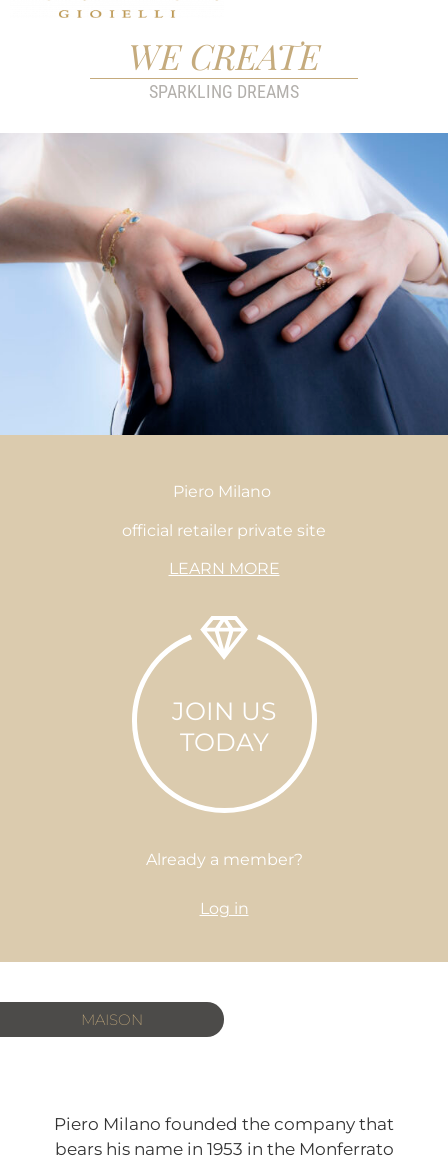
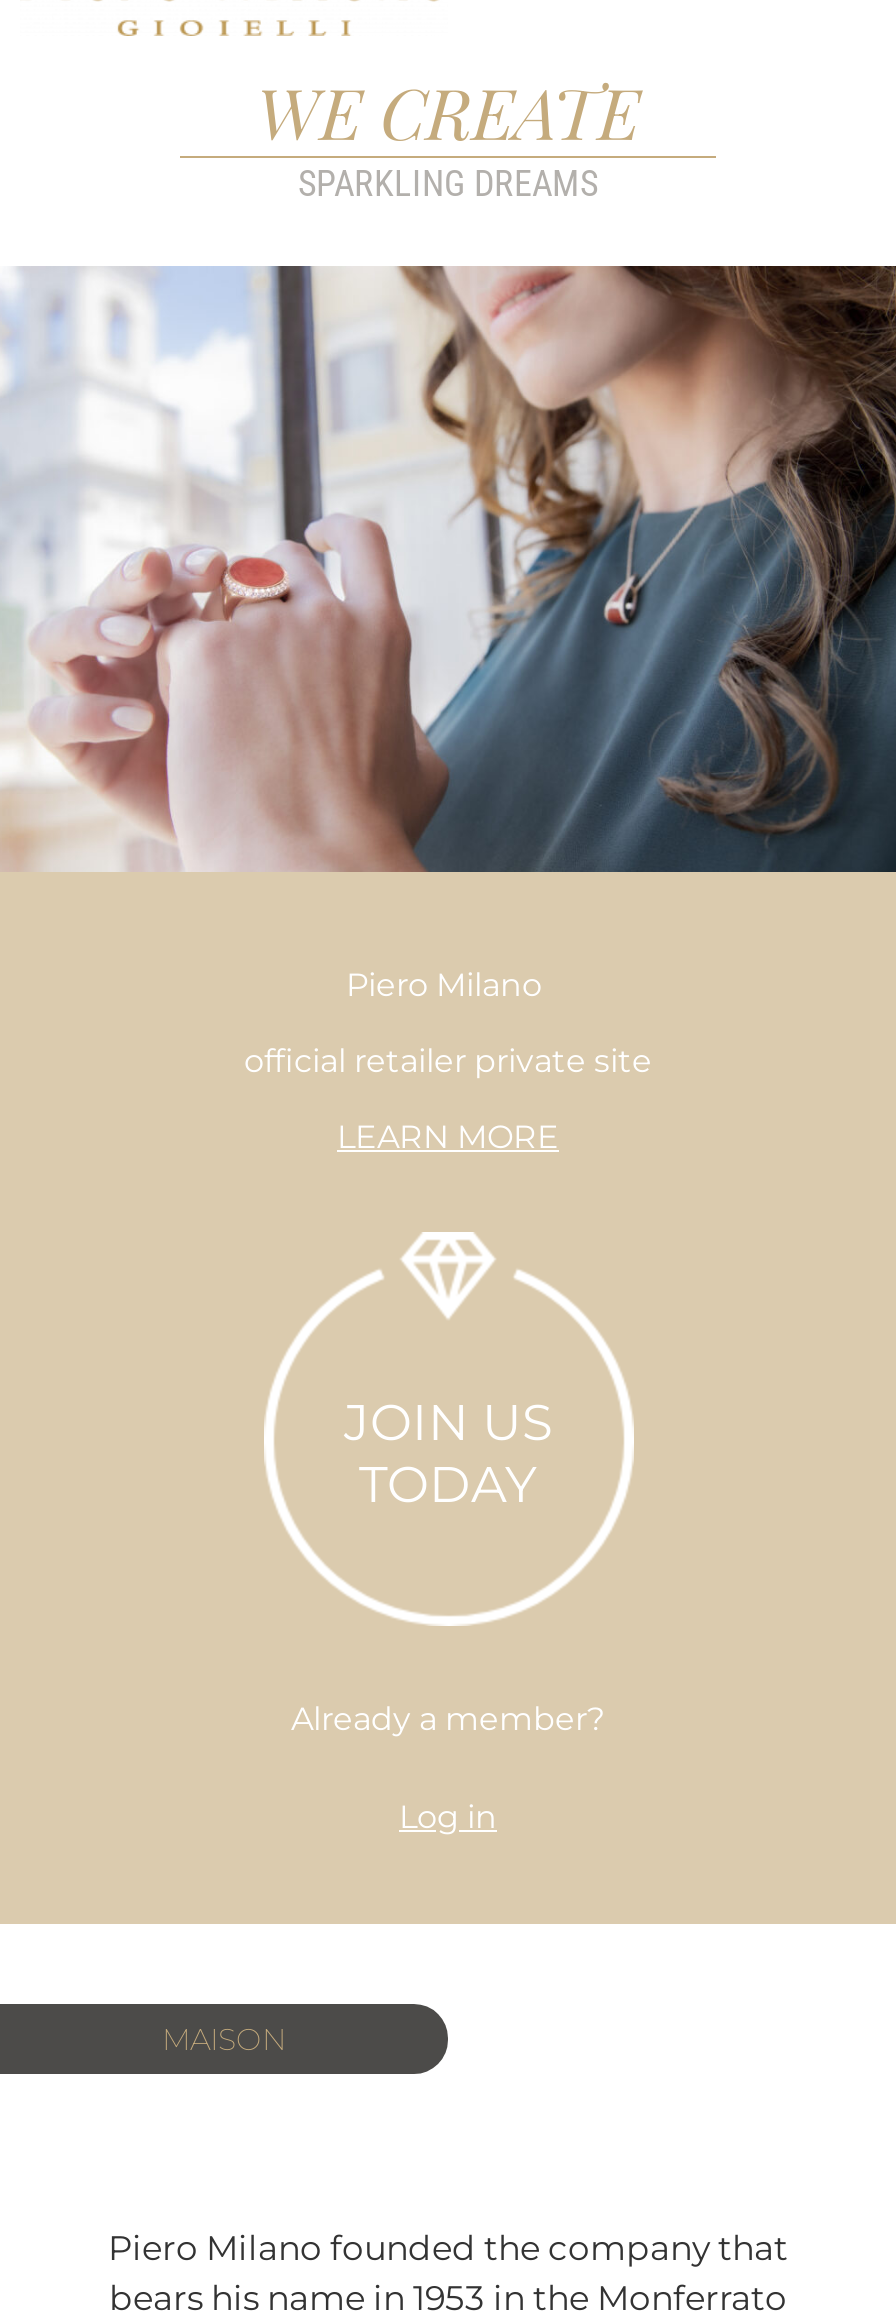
- [image]
+ [image]
